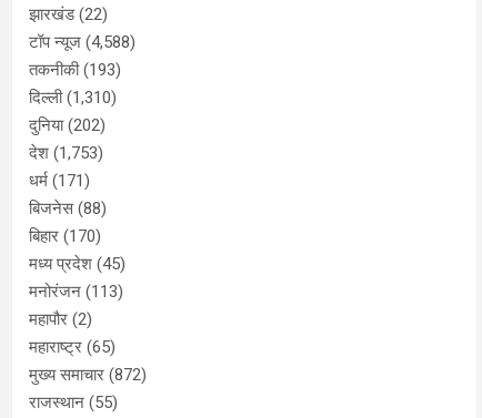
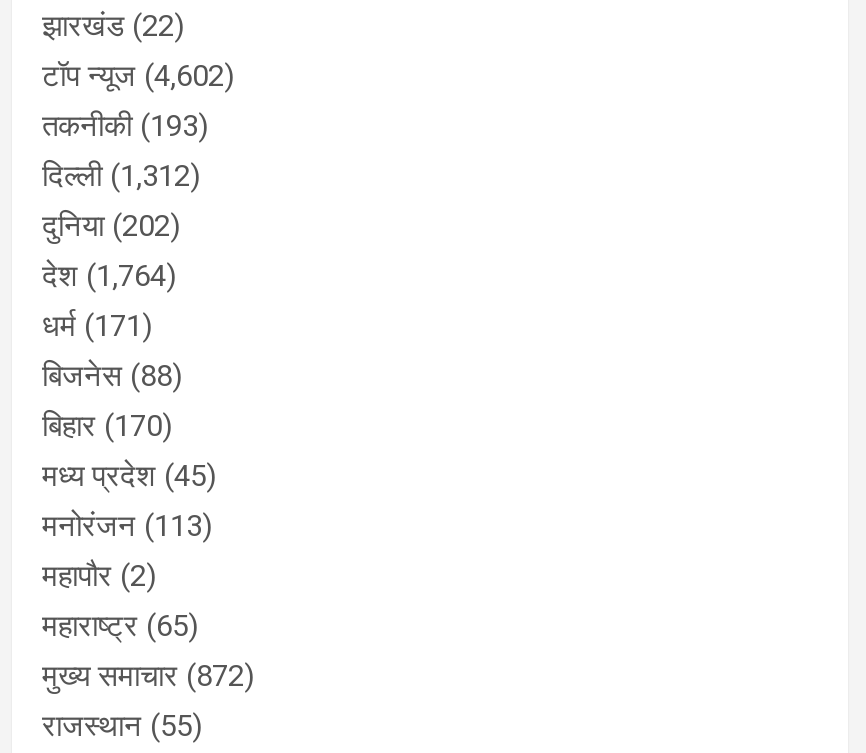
- टॉप न्यूज (4,588)
+ टॉप न्यूज (4,602)

- दिल्ली (1,310)
+ दिल्ली (1,312)

- देश (1,753)
+ देश (1,764)
